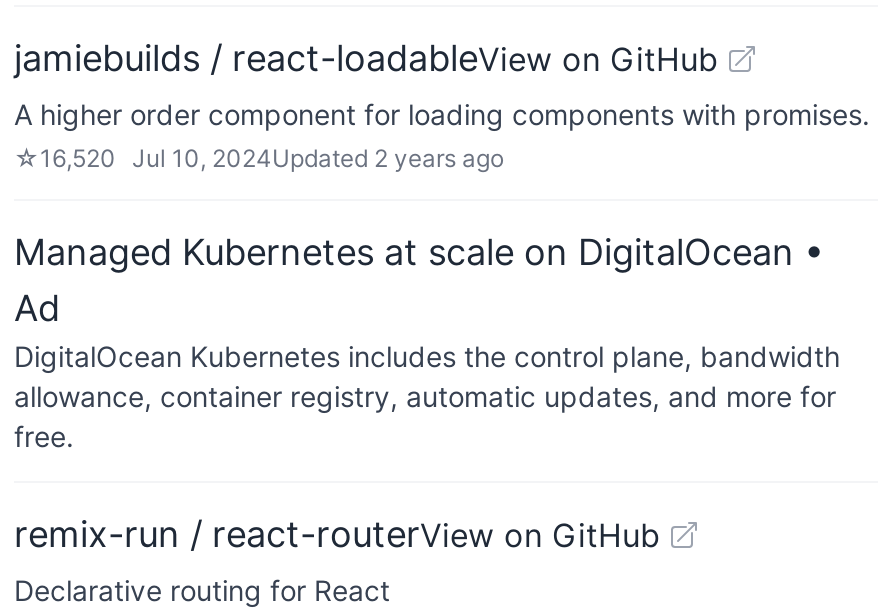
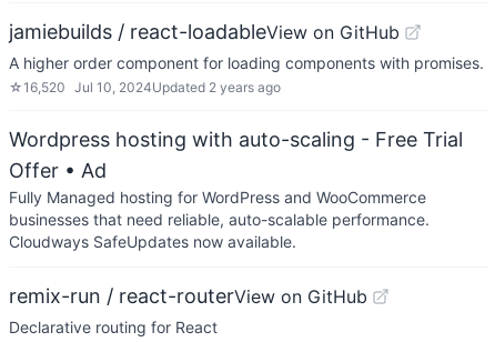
- Managed Kubernetes at scale on DigitalOcean •
- Ad
- DigitalOcean Kubernetes includes the control plane, bandwidth
- allowance, container registry, automatic updates, and more for
- free.
+ Wordpress hosting with auto-scaling - Free Trial
+ Offer • Ad
+ Fully Managed hosting for WordPress and WooCommerce
+ businesses that need reliable, auto-scalable performance.
+ Cloudways SafeUpdates now available.
